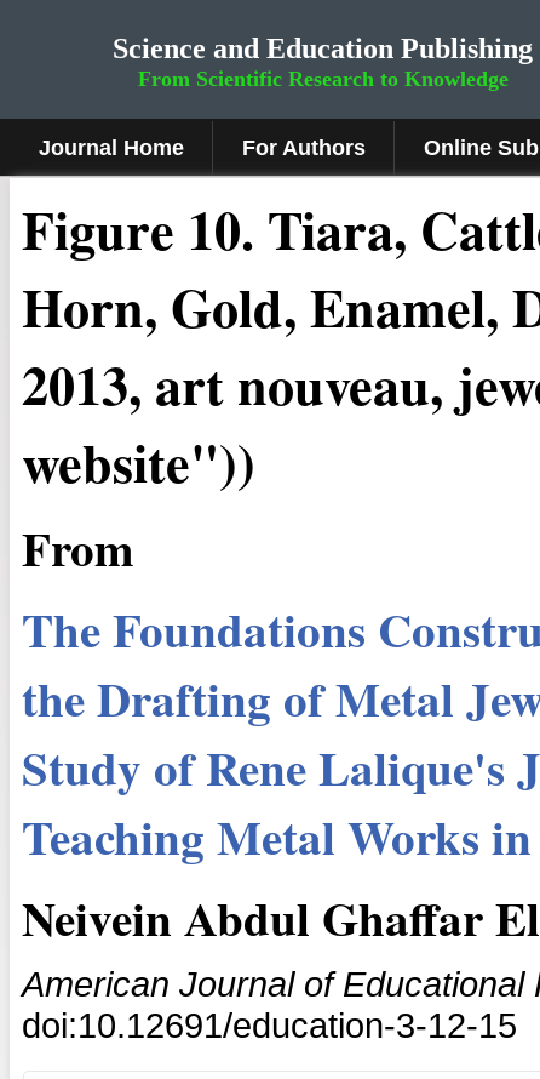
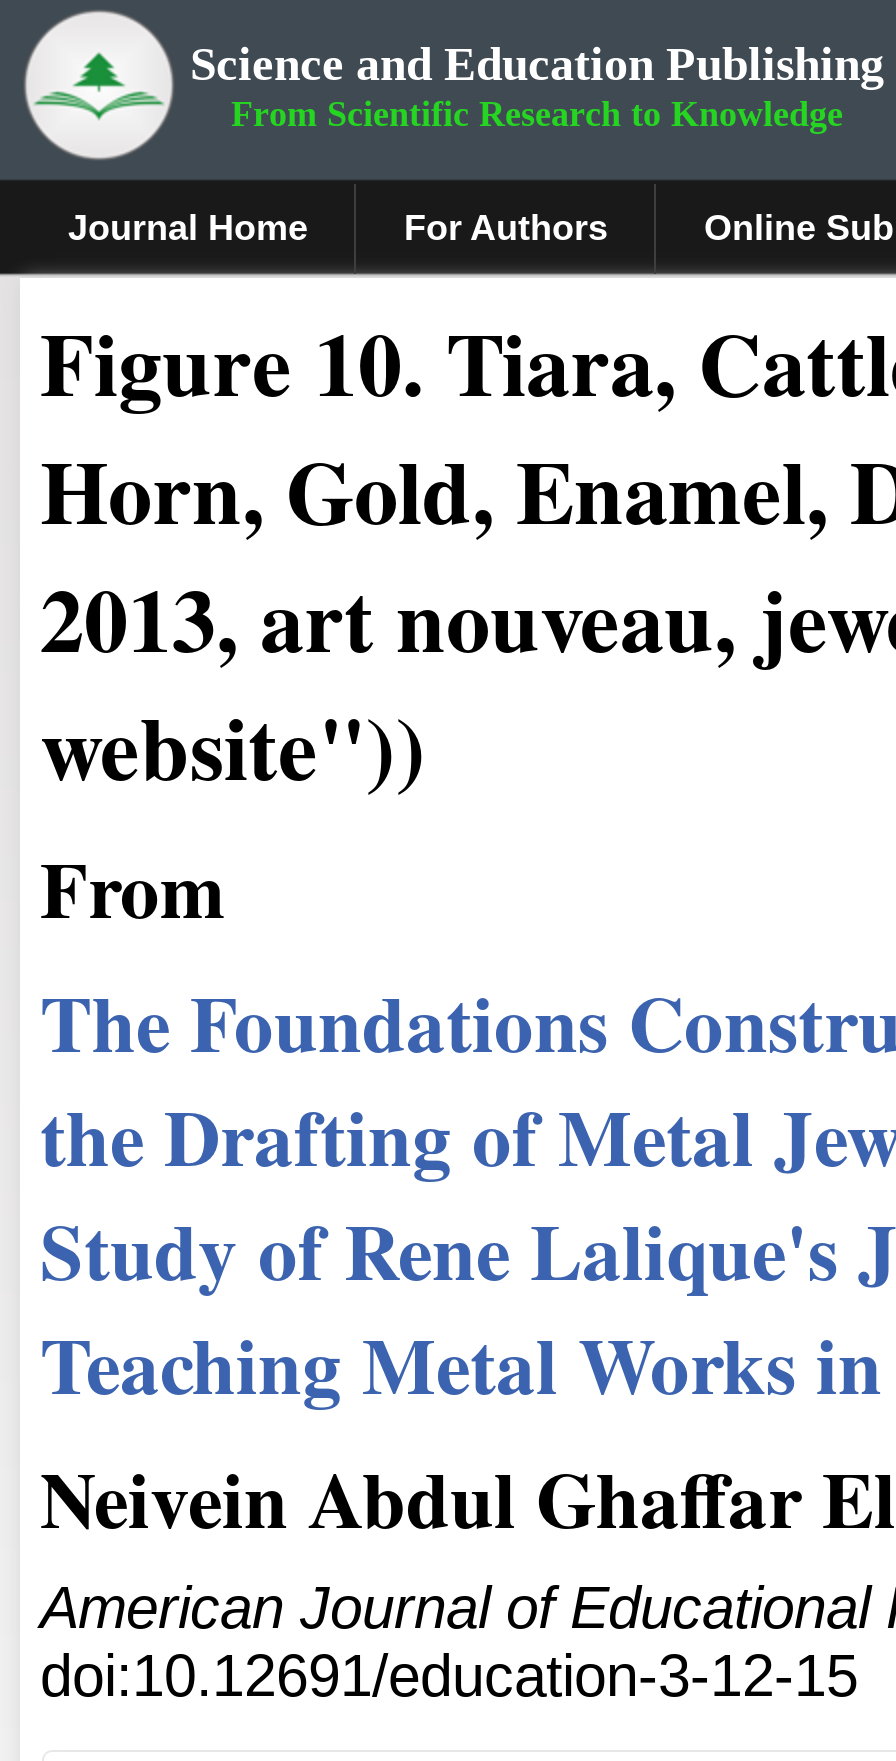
+ [image]
